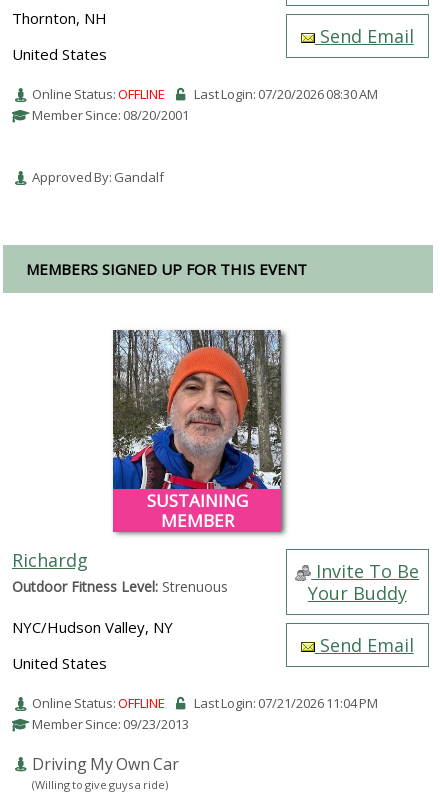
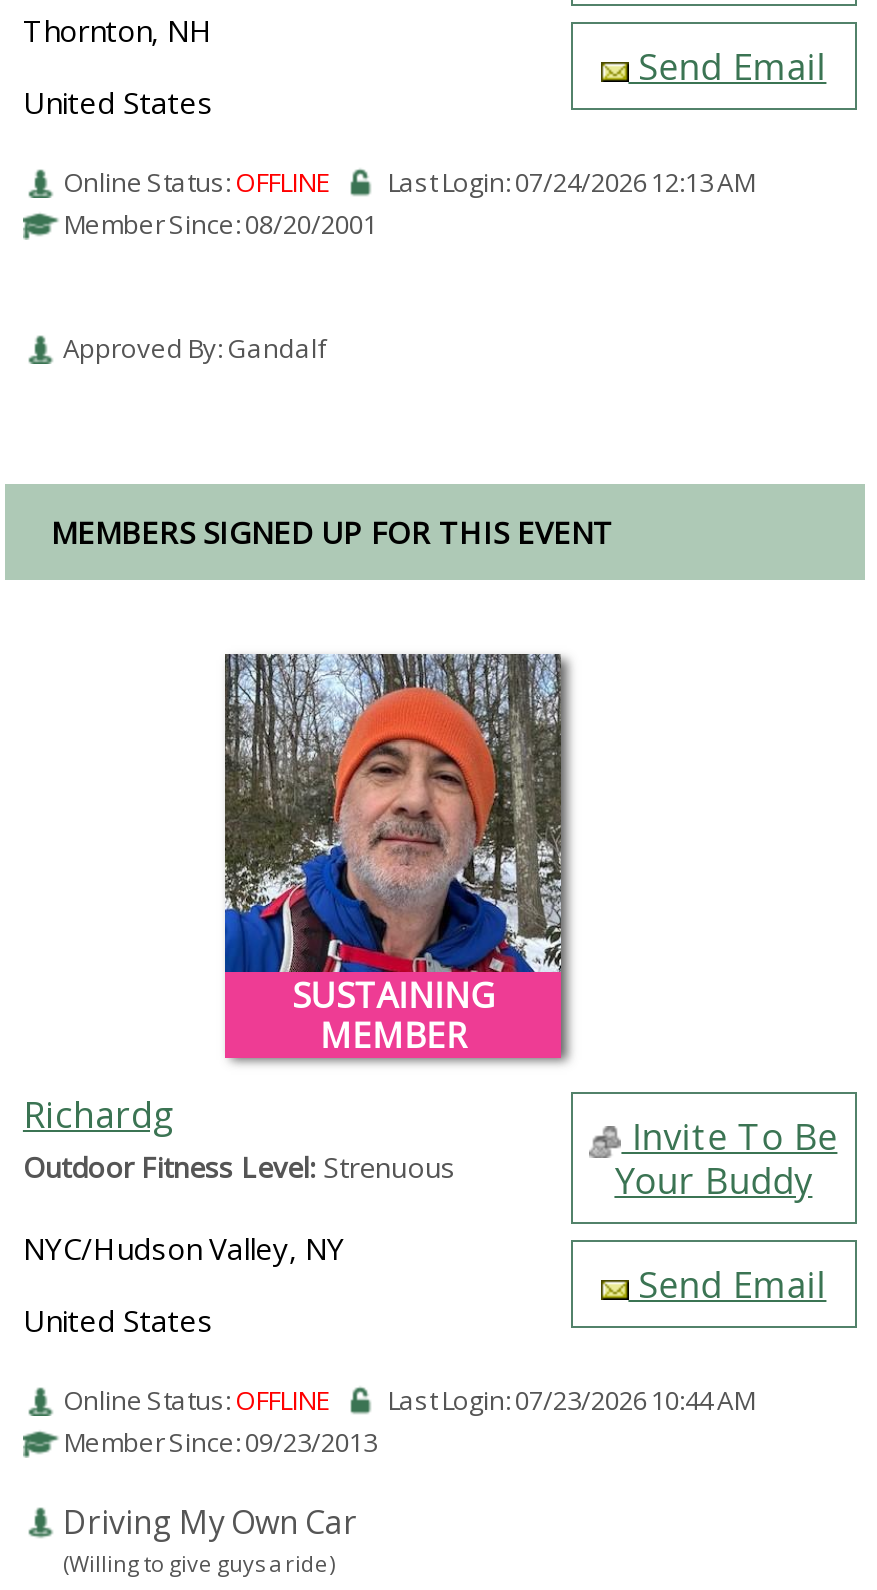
- Online Status: OFFLINE Last Login: 07/20/2026 08:30 AM
+ Online Status: OFFLINE Last Login: 07/24/2026 12:13 AM

- Online Status: OFFLINE Last Login: 07/21/2026 11:04 PM
+ Online Status: OFFLINE Last Login: 07/23/2026 10:44 AM
